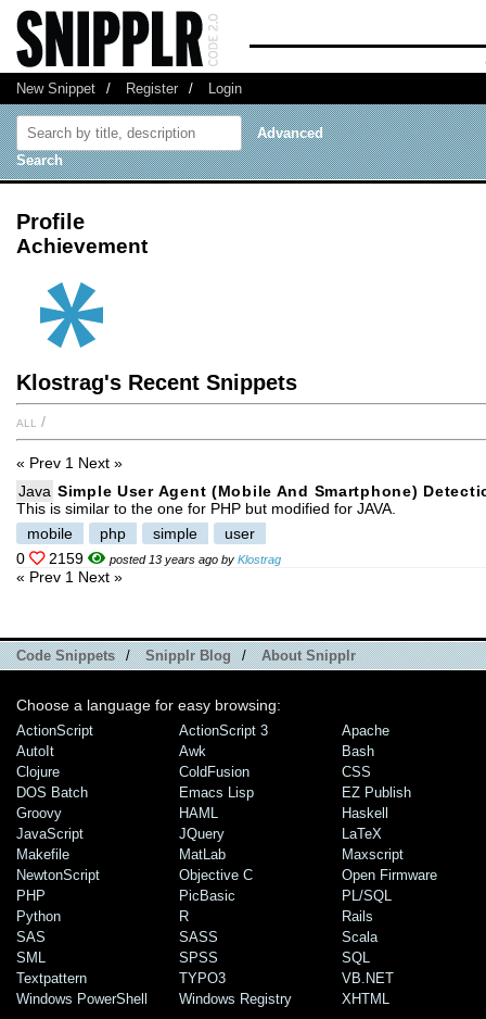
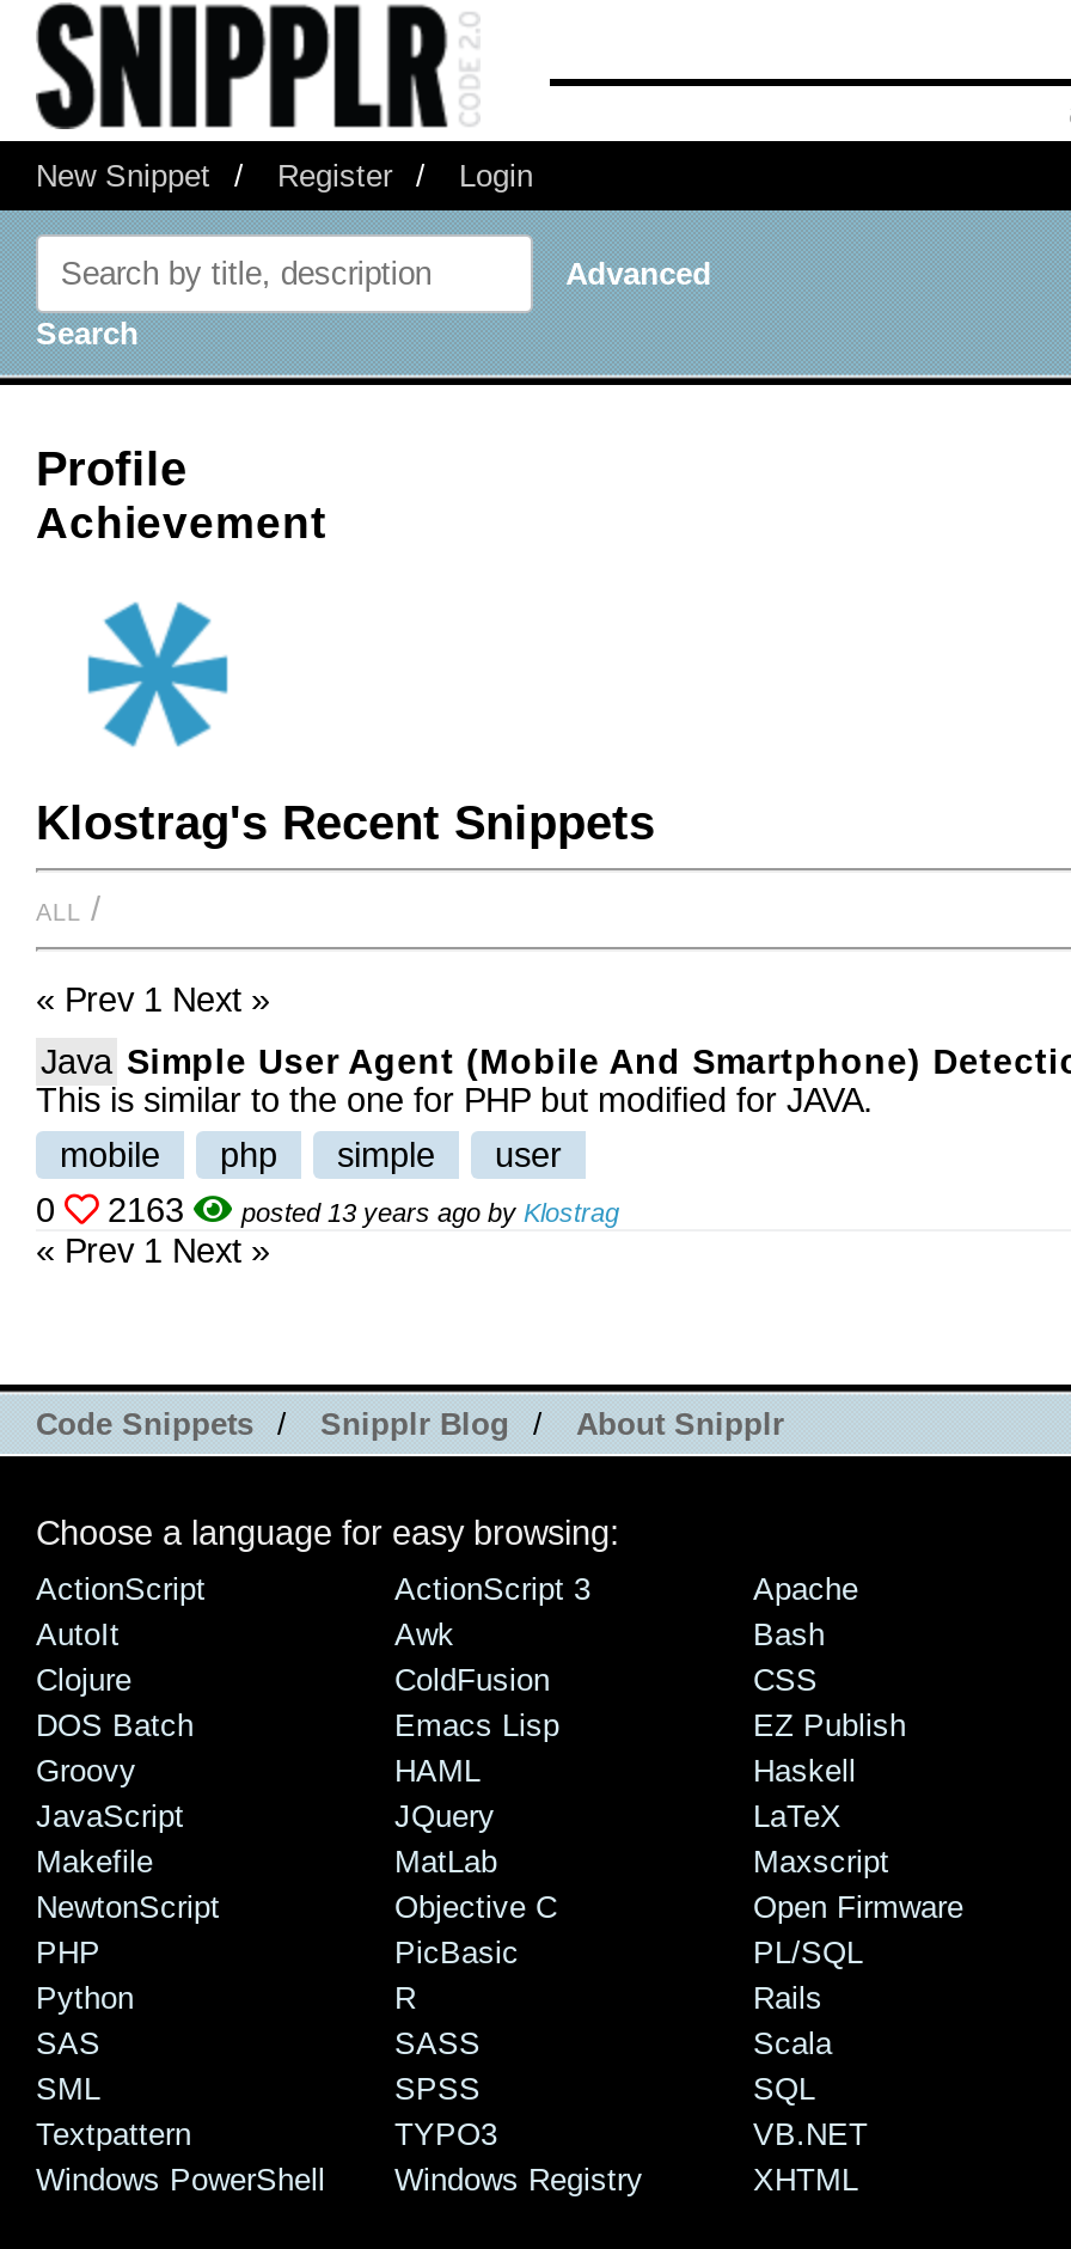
- 0 2159 posted 13 years ago by Klostrag
+ 0 2163 posted 13 years ago by Klostrag
